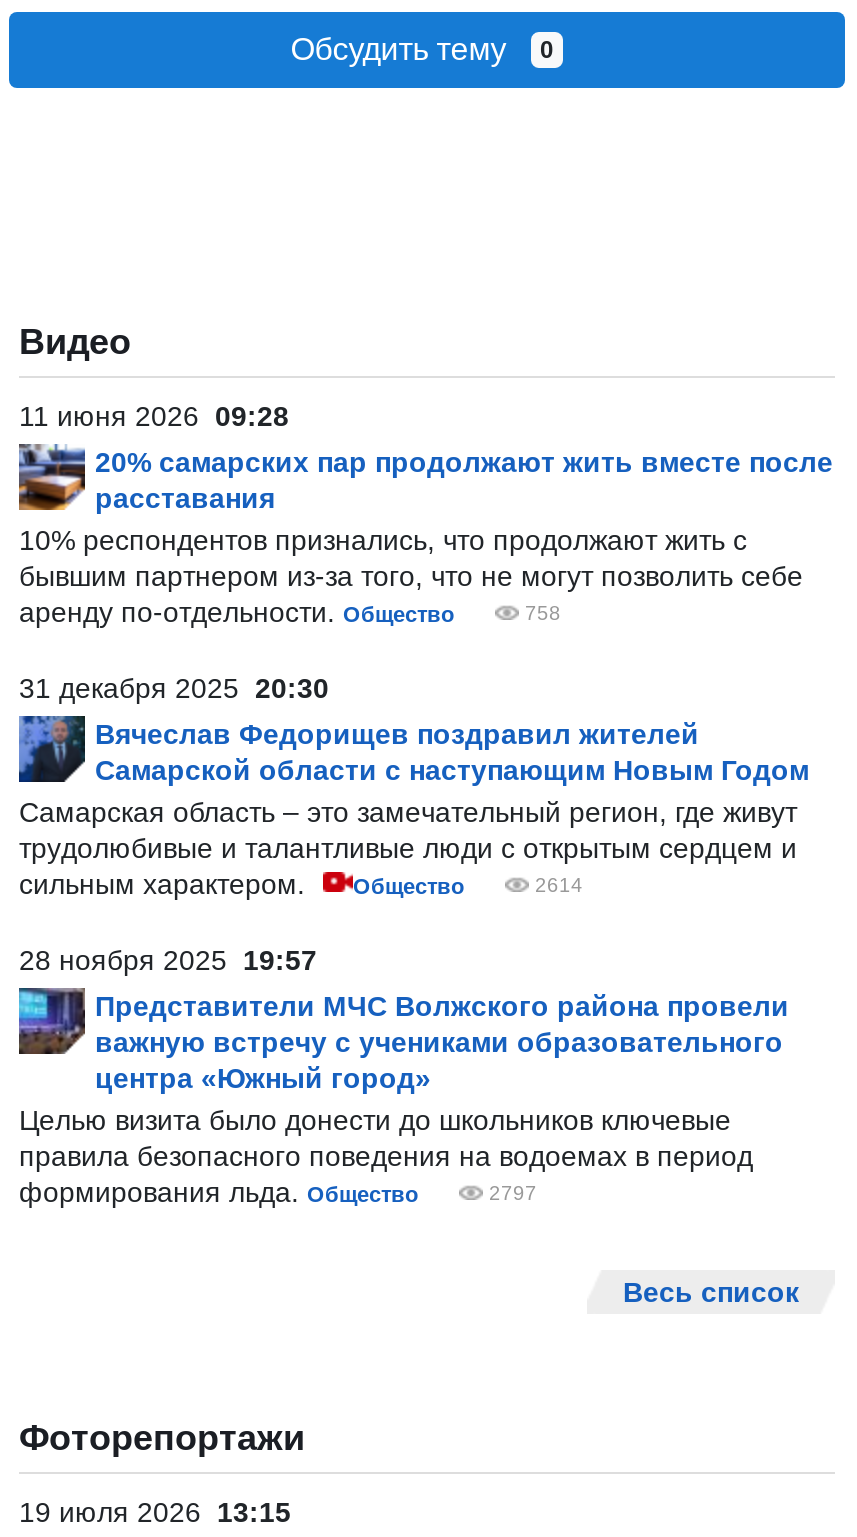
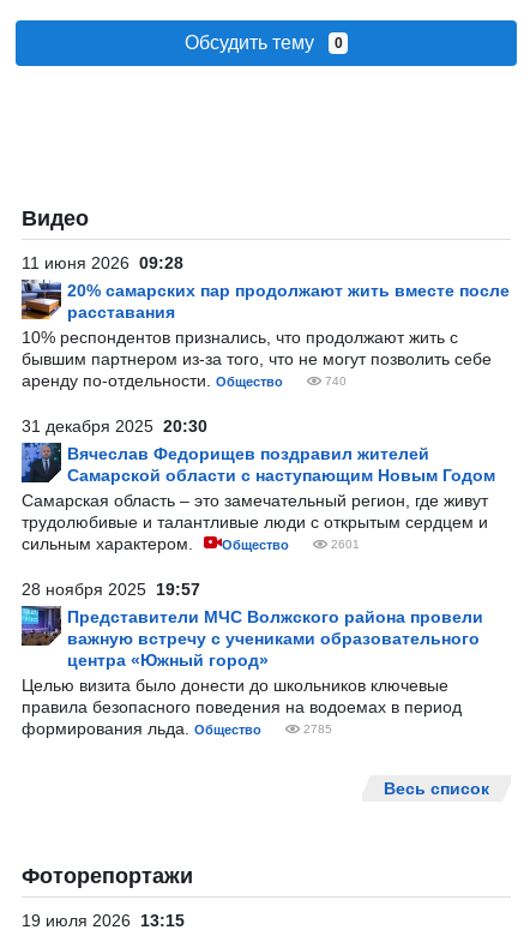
- 758
+ 740

- 2614
+ 2601

- 2797
+ 2785
